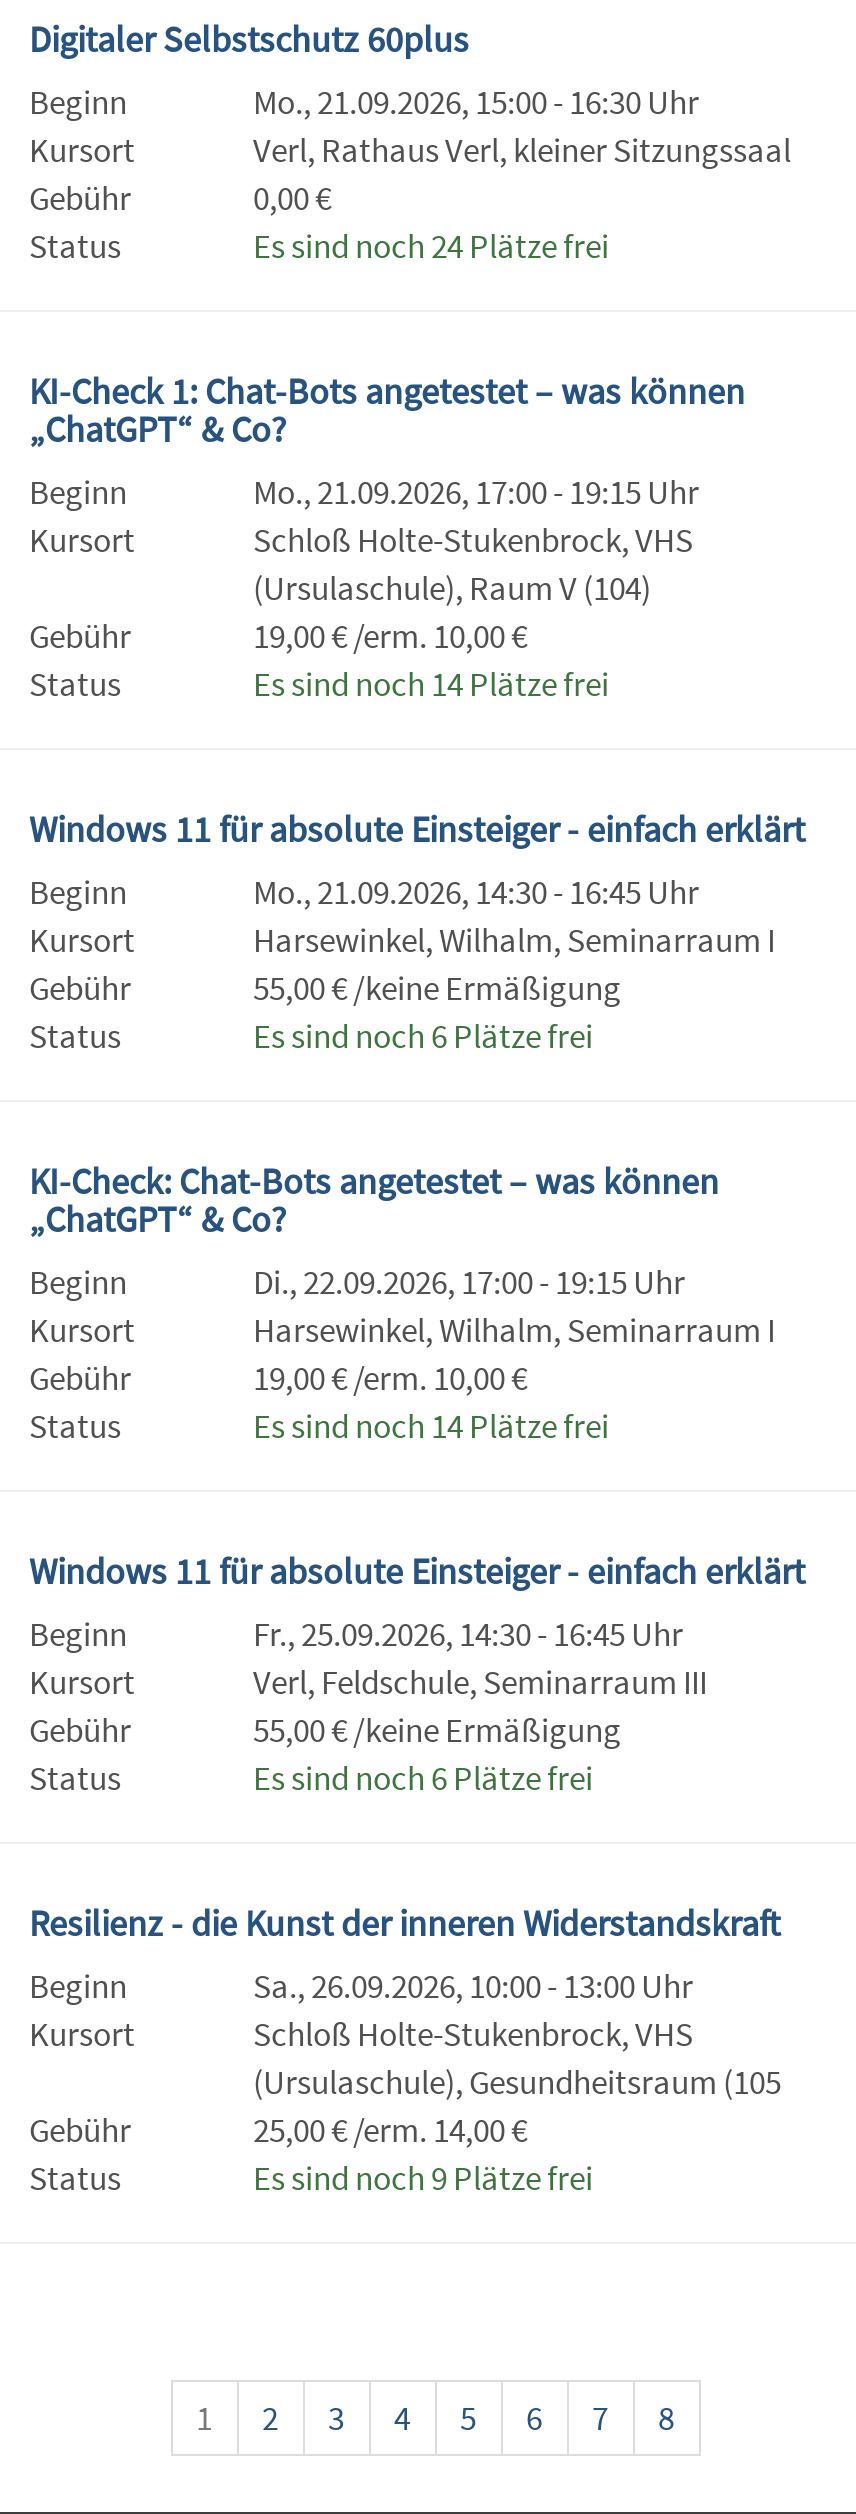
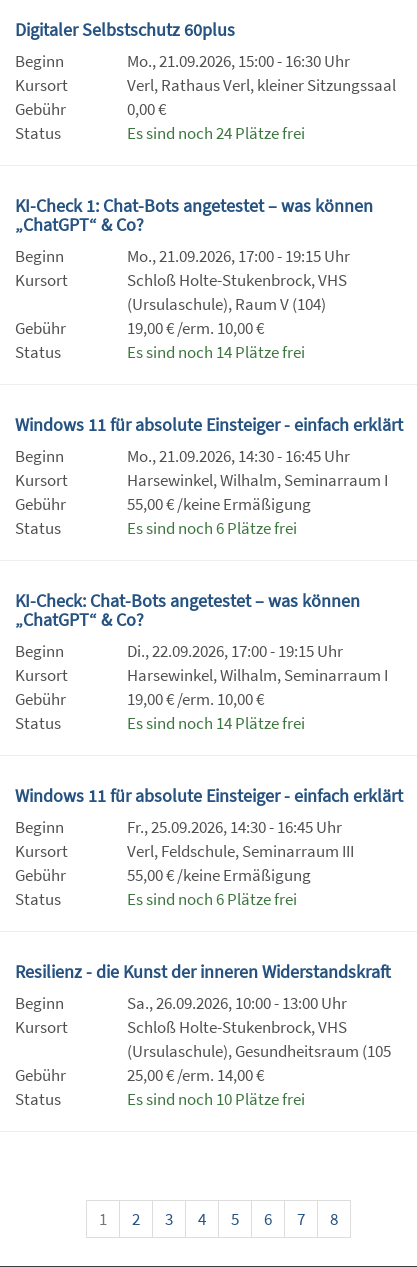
- Es sind noch 9 Plätze frei
+ Es sind noch 10 Plätze frei
